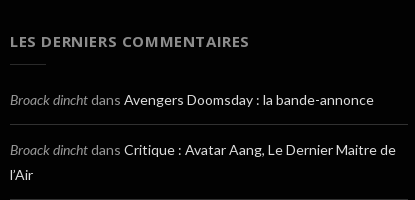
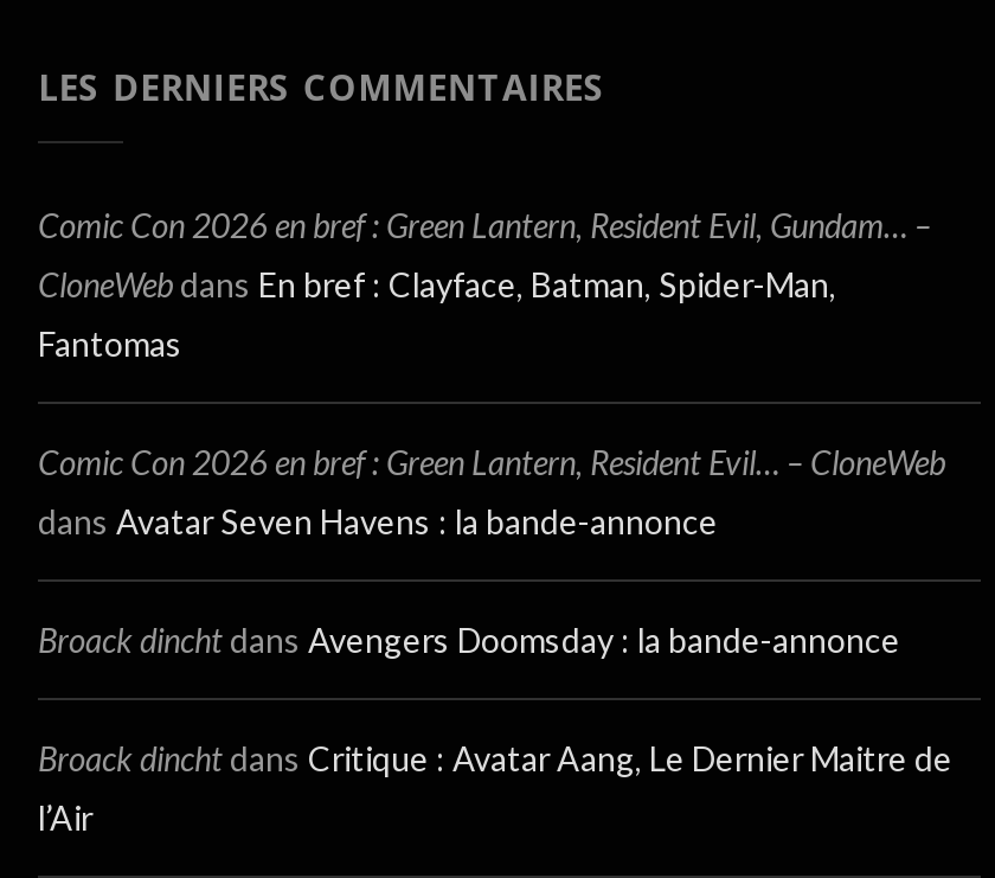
+ Comic Con 2026 en bref : Green Lantern, Resident Evil, Gundam… –
+ CloneWeb dans En bref : Clayface, Batman, Spider-Man,
+ Fantomas
+ Comic Con 2026 en bref : Green Lantern, Resident Evil… – CloneWeb
+ dans Avatar Seven Havens : la bande-annonce
